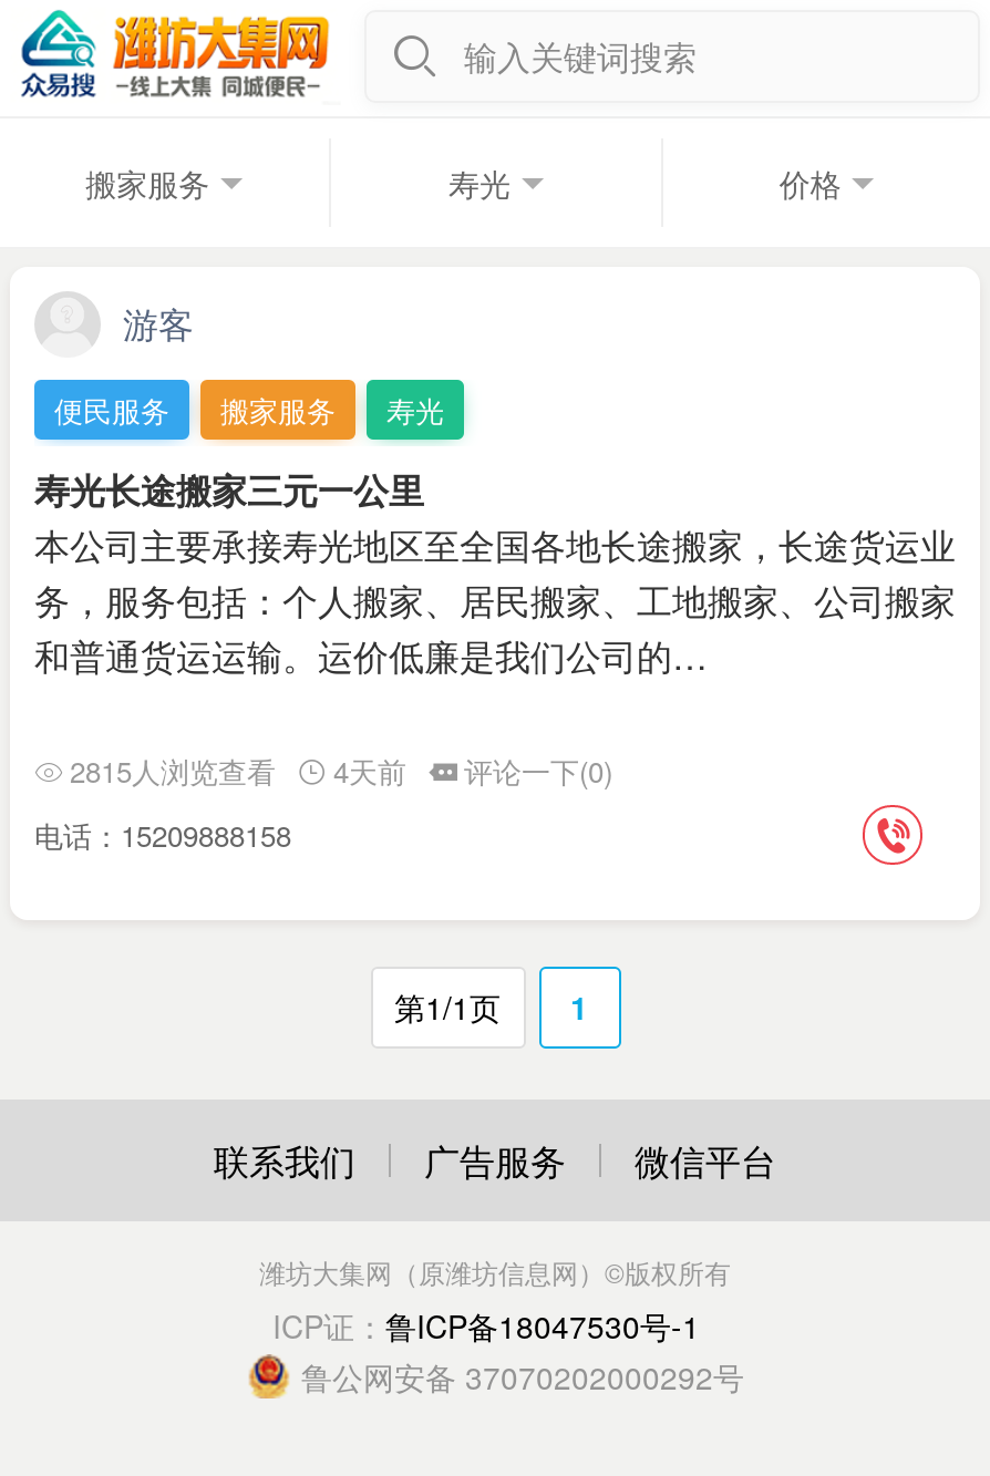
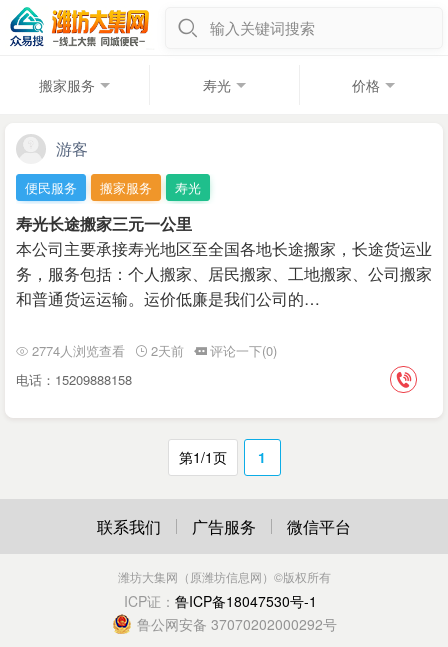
- 2815人浏览查看
+ 2774人浏览查看

- 4天前
+ 2天前
